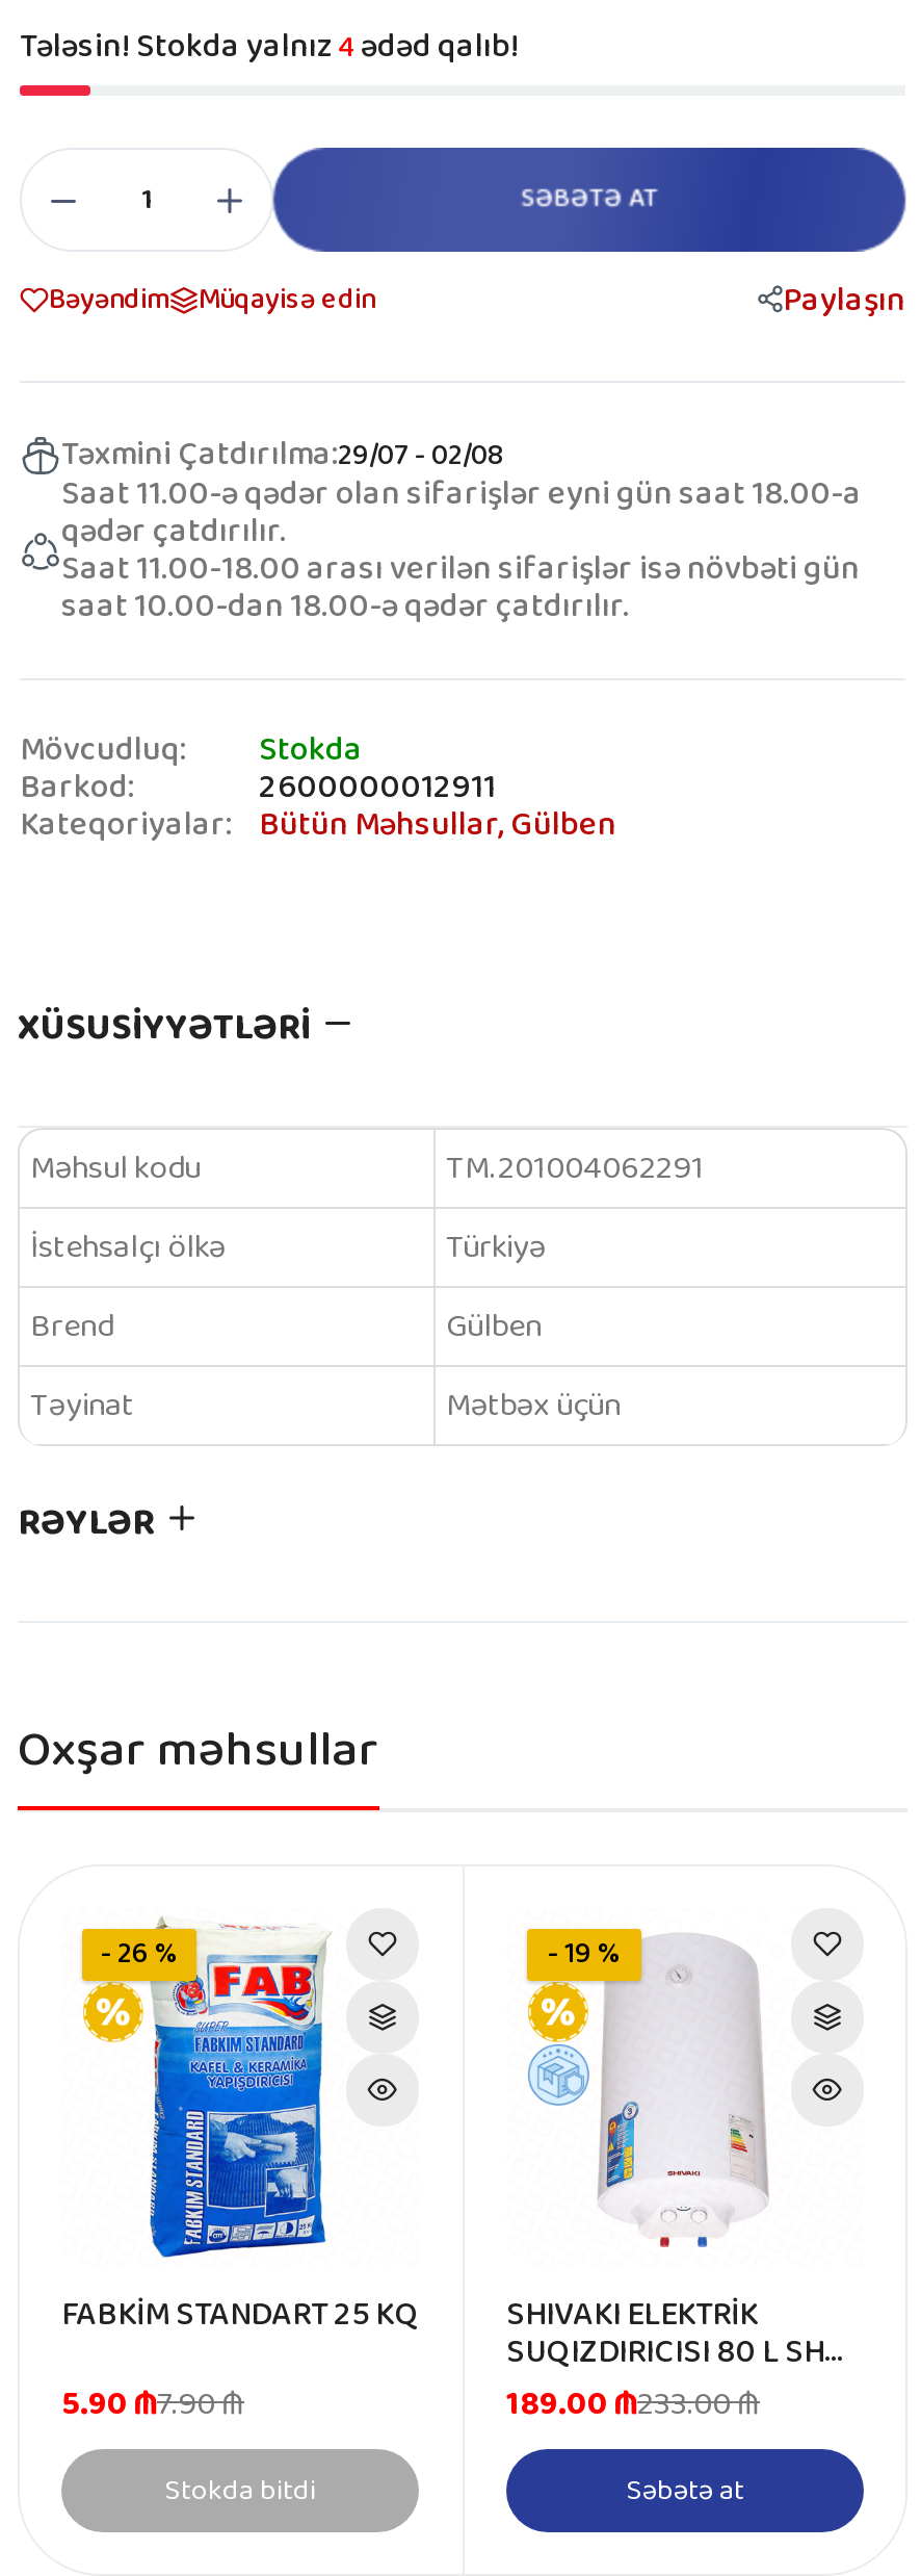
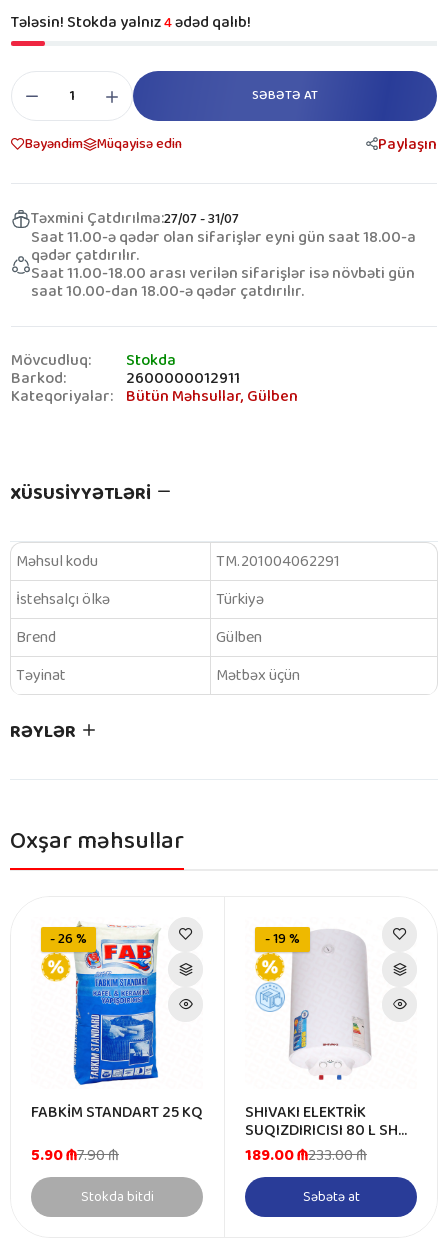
- Təxmini Çatdırılma:29/07 - 02/08
+ Təxmini Çatdırılma:27/07 - 31/07
